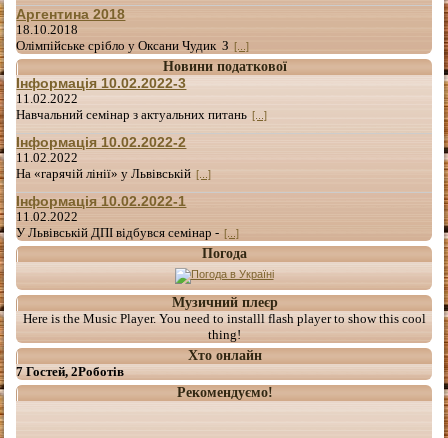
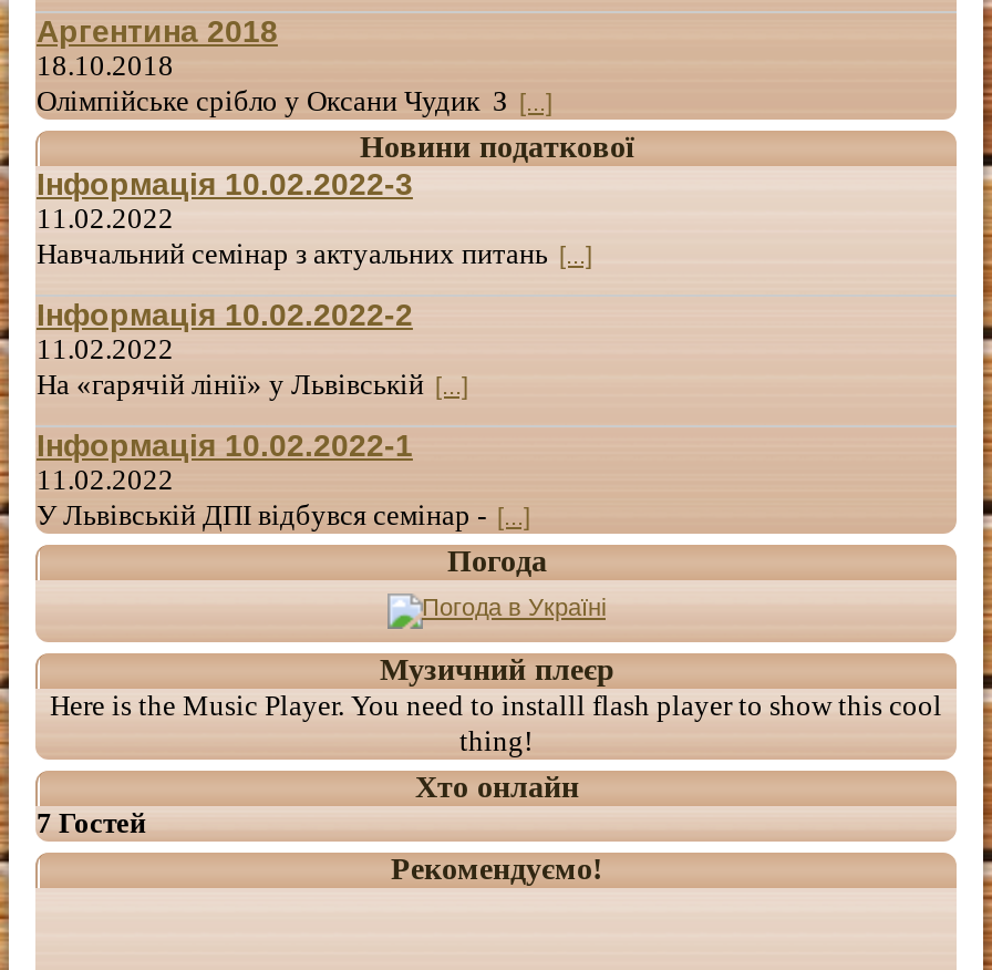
- 7 Гостей, 2Роботів
+ 7 Гостей
